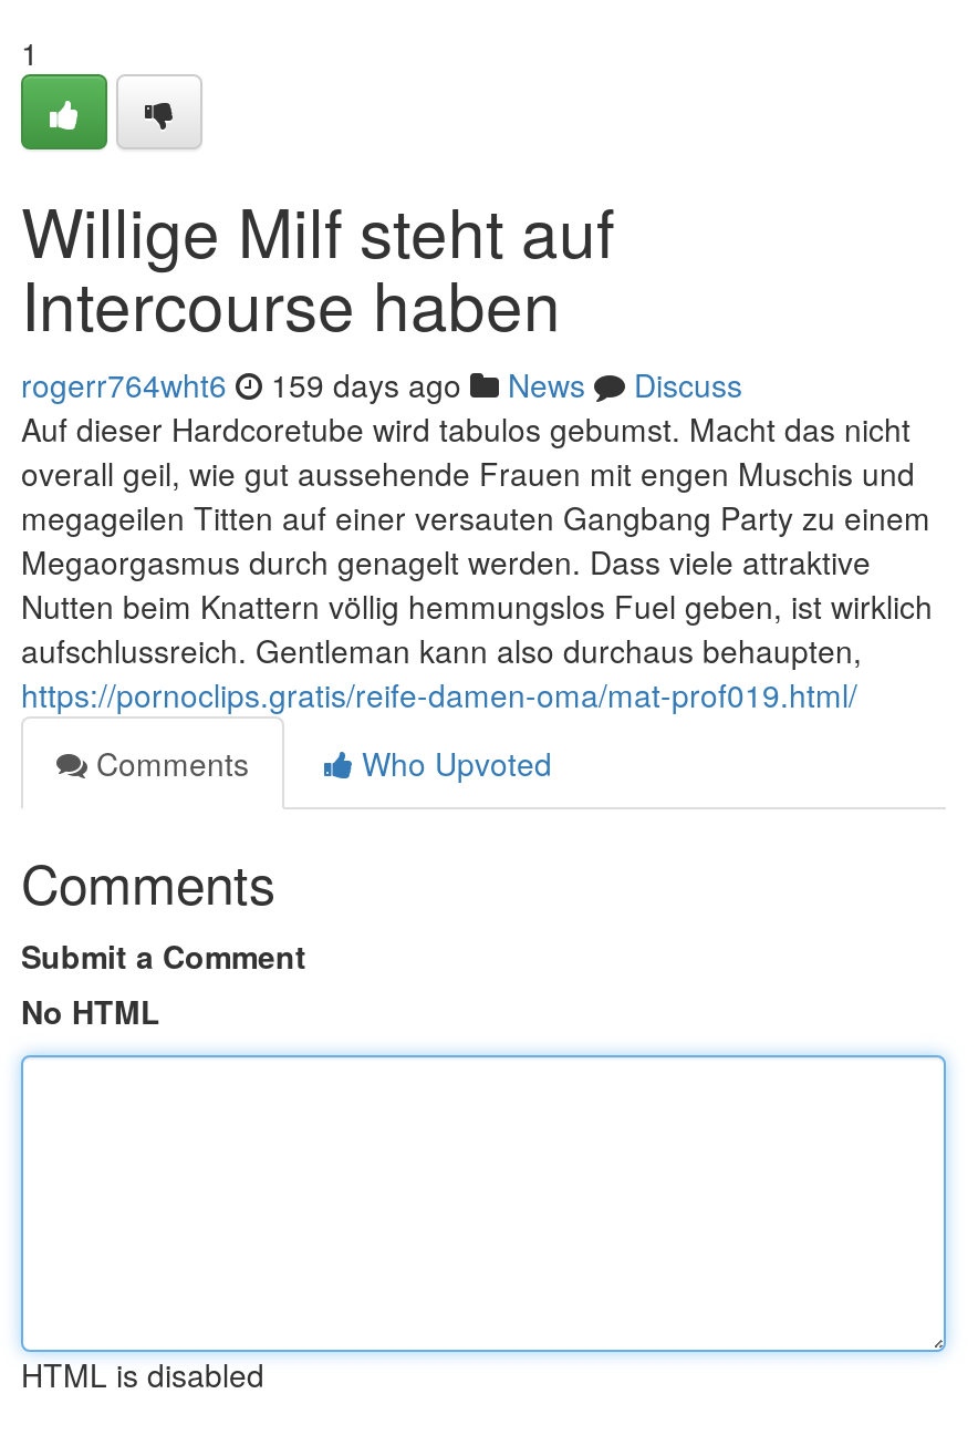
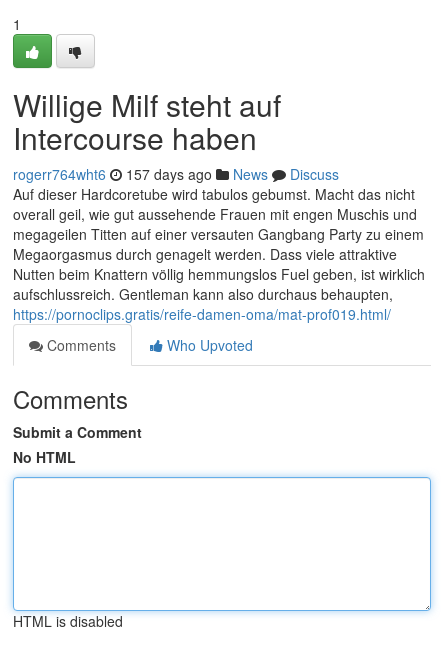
- rogerr764wht6 159 days ago News Discuss
+ rogerr764wht6 157 days ago News Discuss
